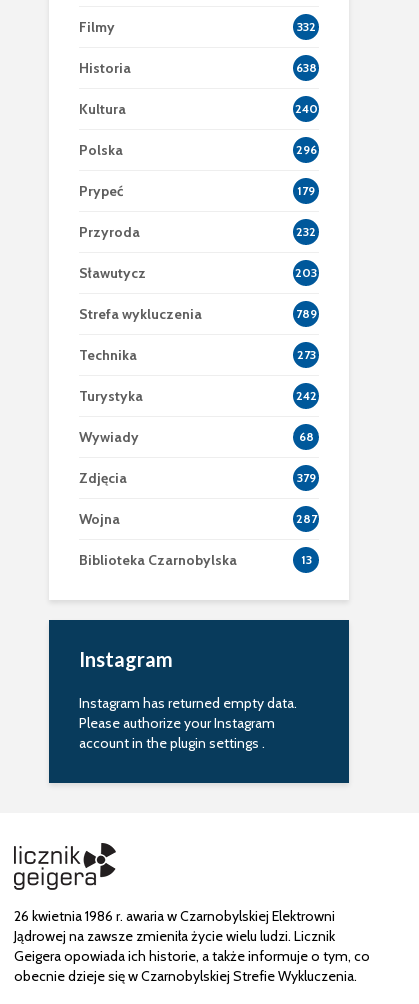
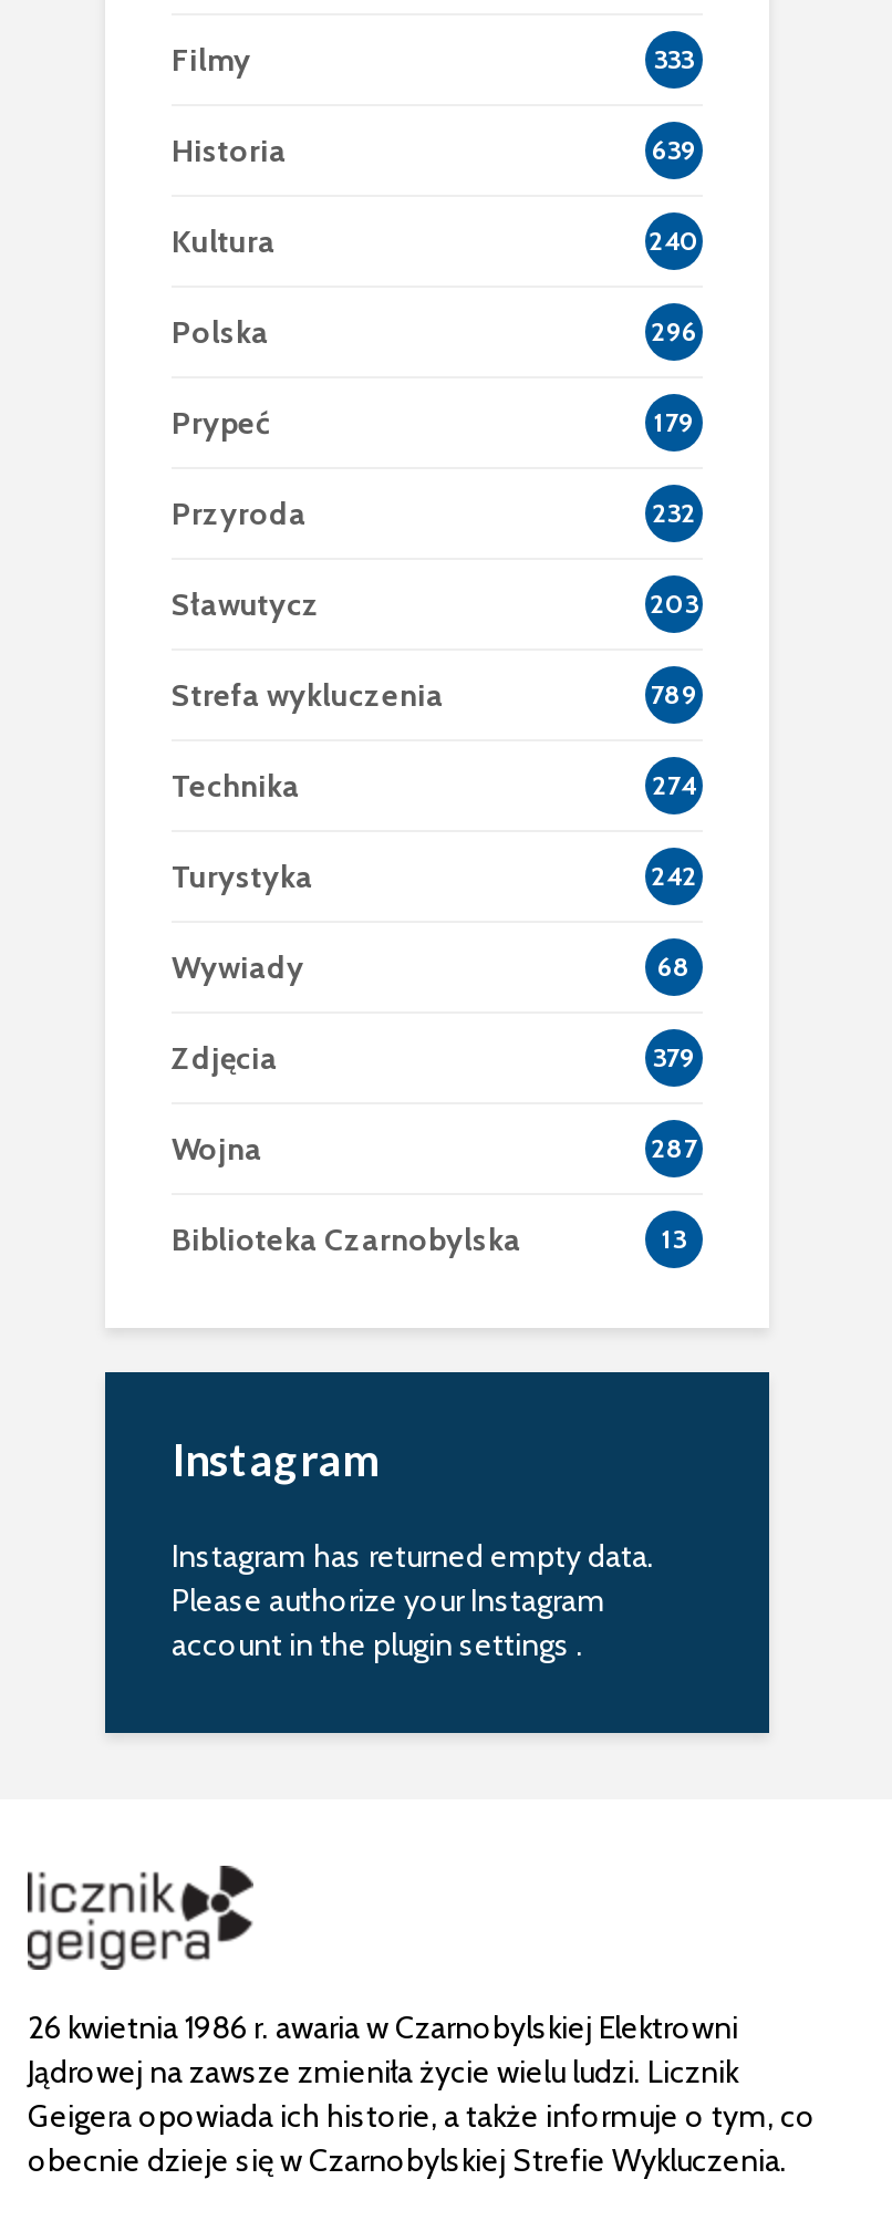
- 332
+ 333

- 638
+ 639

- 273
+ 274
